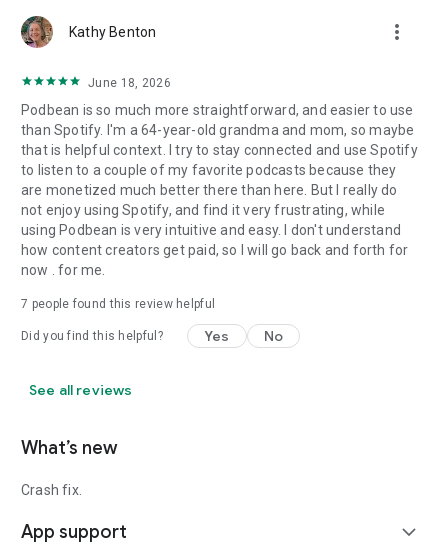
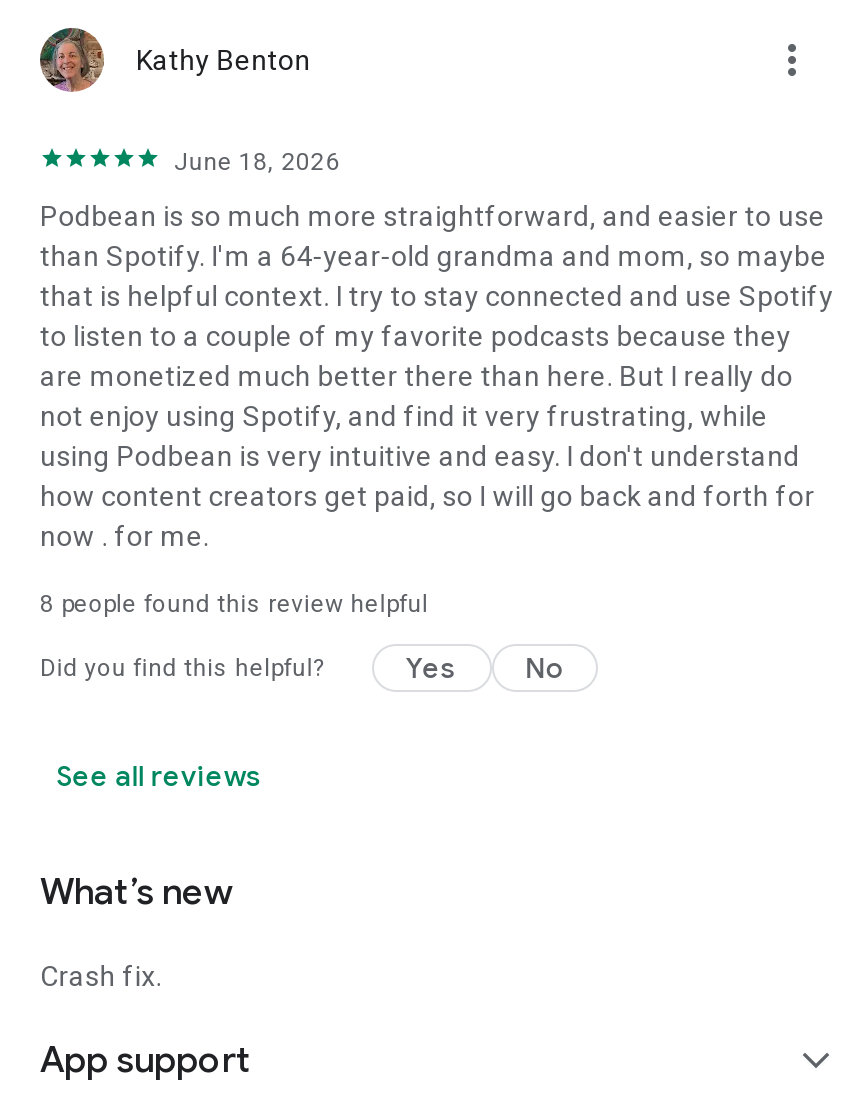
- 7 people found this review helpful
+ 8 people found this review helpful
